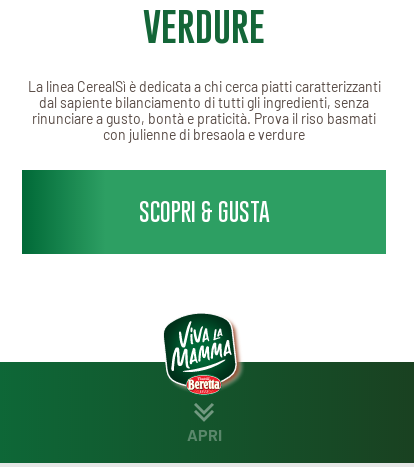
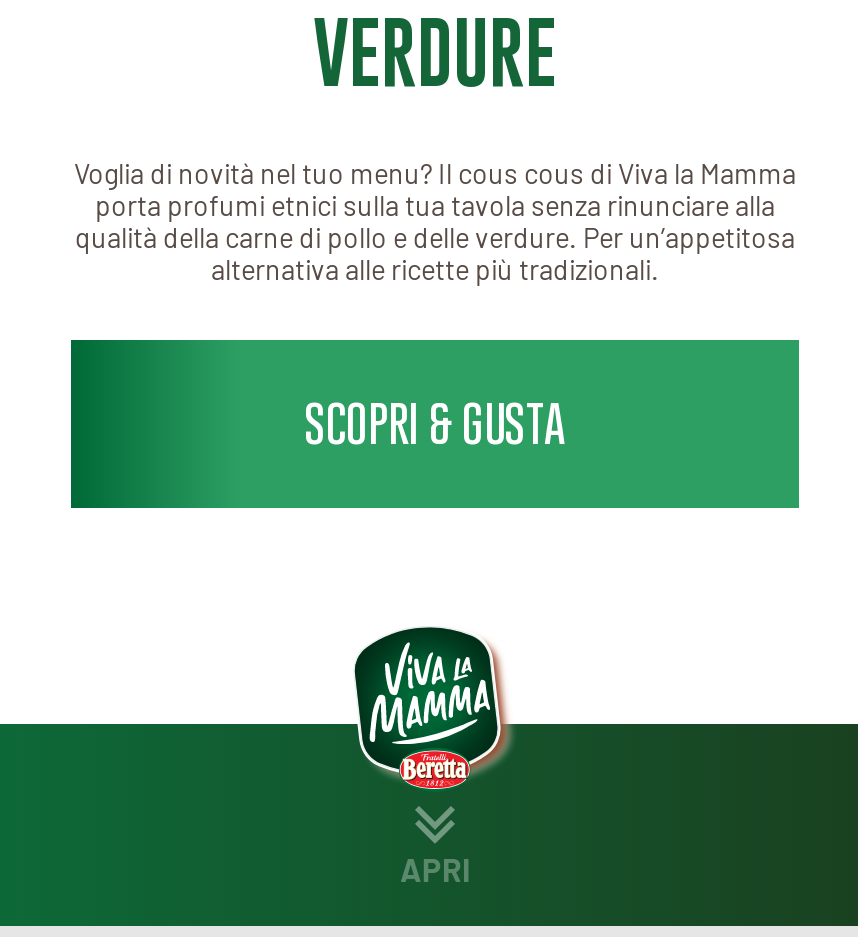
- La linea CerealSì è dedicata a chi cerca piatti caratterizzanti
- dal sapiente bilanciamento di tutti gli ingredienti, senza
- rinunciare a gusto, bontà e praticità. Prova il riso basmati
- con julienne di bresaola e verdure
+ Voglia di novità nel tuo menu? Il cous cous di Viva la Mamma
+ porta profumi etnici sulla tua tavola senza rinunciare alla
+ qualità della carne di pollo e delle verdure. Per un’appetitosa
+ alternativa alle ricette più tradizionali.
